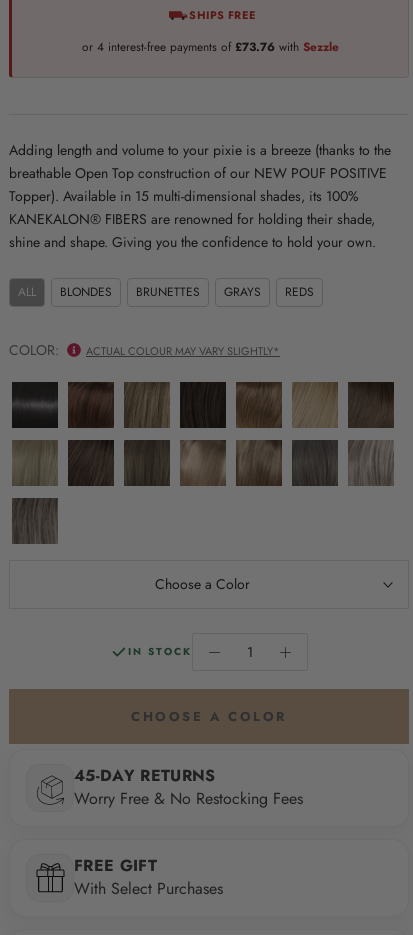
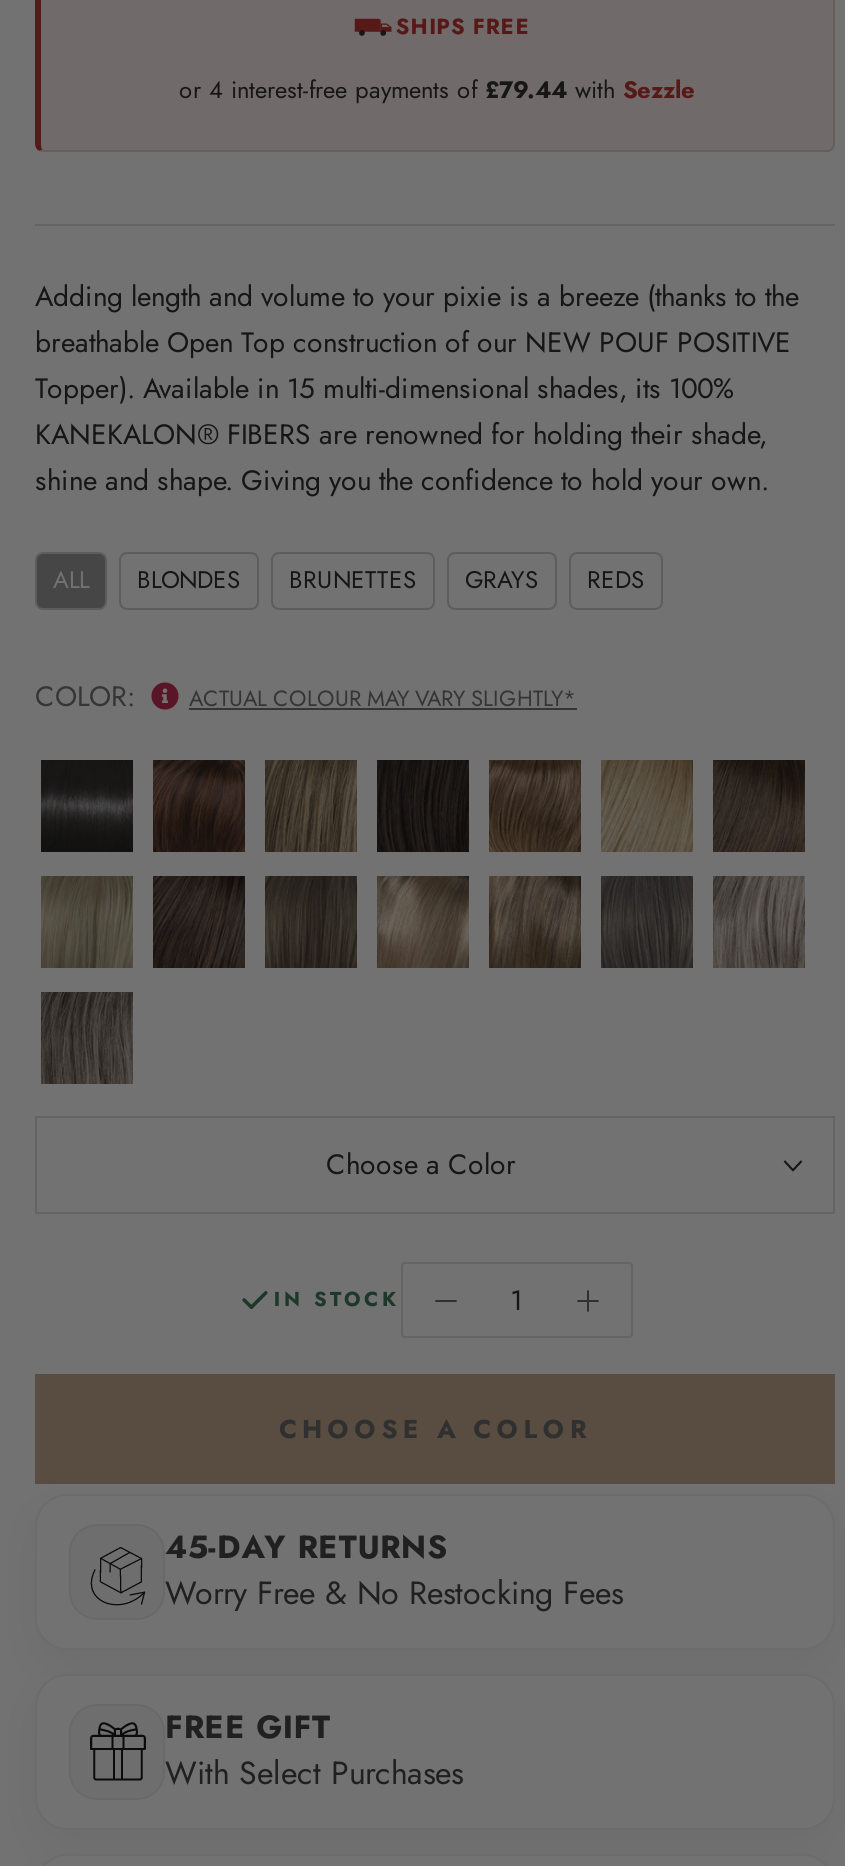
- or 4 interest-free payments of £73.76 with Sezzle
+ or 4 interest-free payments of £79.44 with Sezzle
